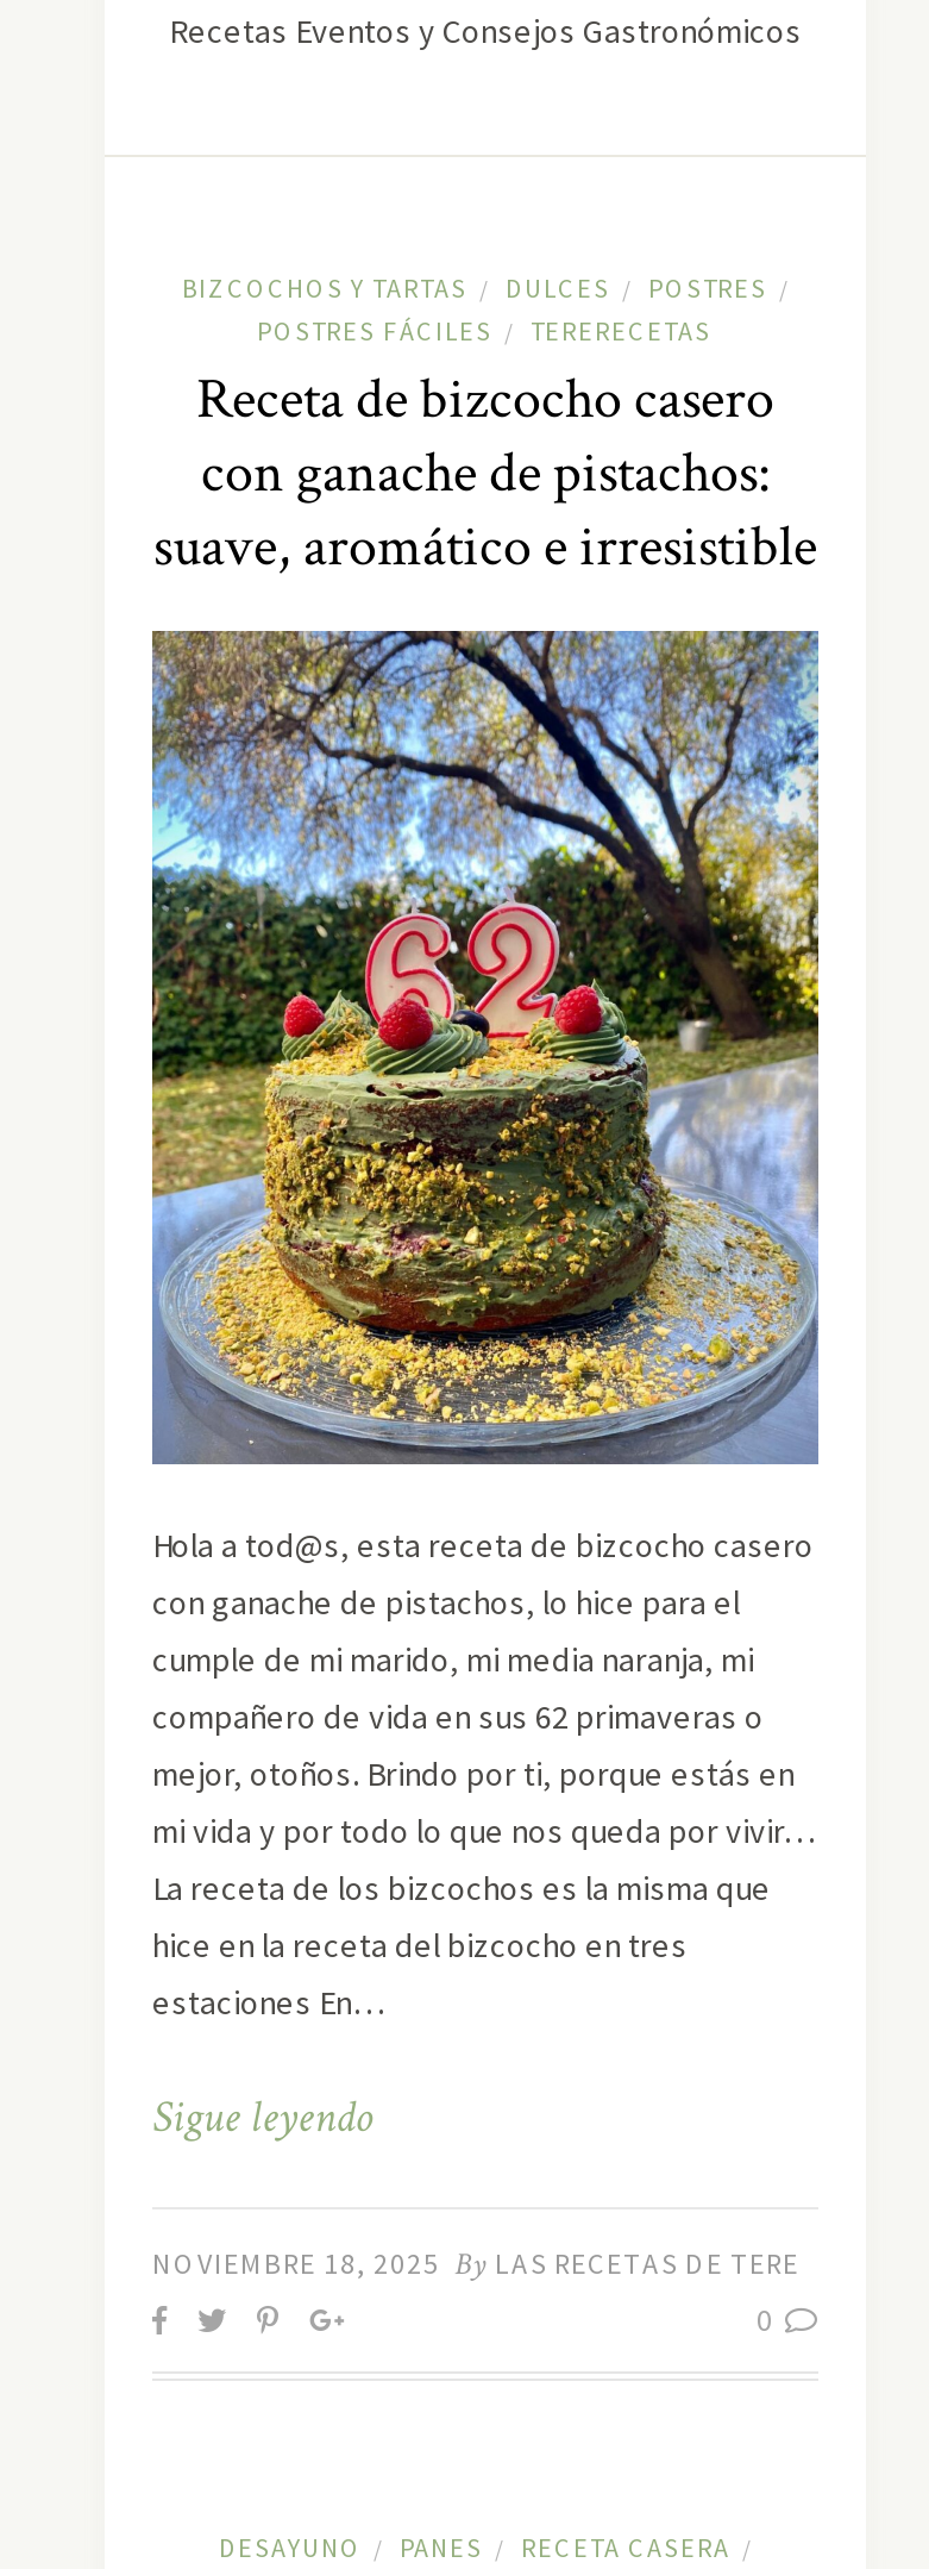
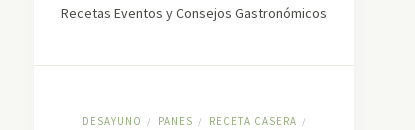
- BIZCOCHOS Y TARTAS / DULCES / POSTRES /
- POSTRES FÁCILES / TERERECETAS
- Receta de bizcocho casero
- con ganache de pistachos:
- suave, aromático e irresistible

- [image]
- Hola a tod@s, esta receta de bizcocho casero
- con ganache de pistachos, lo hice para el
- cumple de mi marido, mi media naranja, mi
- compañero de vida en sus 62 primaveras o
- mejor, otoños. Brindo por ti, porque estás en
- mi vida y por todo lo que nos queda por vivir…
- La receta de los bizcochos es la misma que
- hice en la receta del bizcocho en tres
- estaciones En…
- Sigue leyendo
- NOVIEMBRE 18, 2025 By LAS RECETAS DE TERE
- 0
